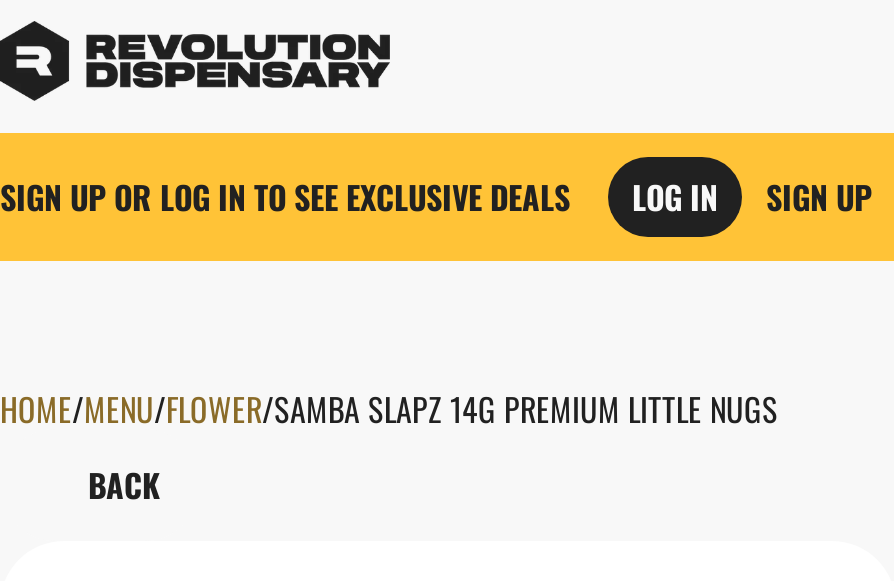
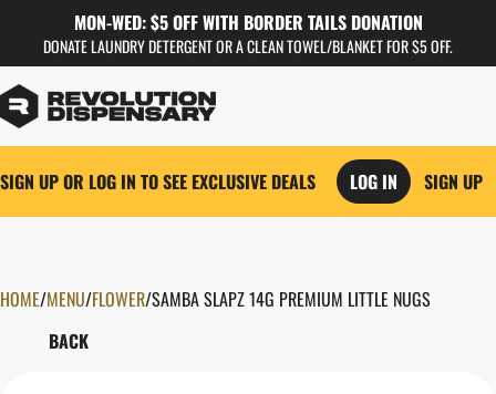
+ MON-WED: $5 OFF WITH BORDER TAILS DONATION
+ DONATE LAUNDRY DETERGENT OR A CLEAN TOWEL/BLANKET FOR $5 OFF.
